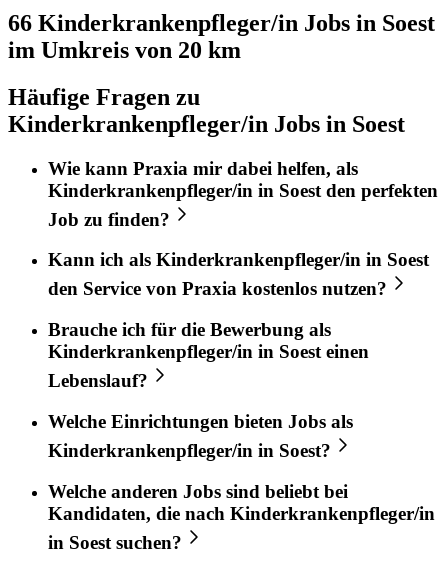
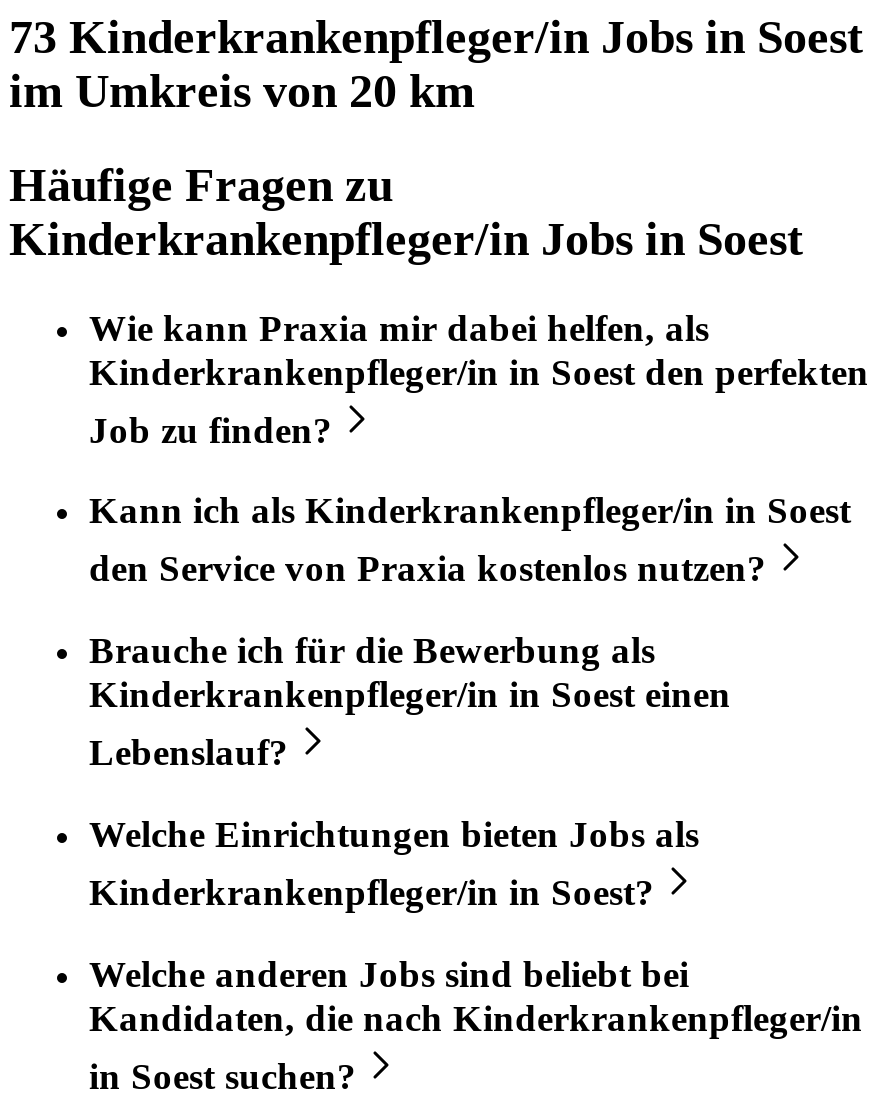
- 66 Kinderkrankenpfleger/in Jobs in Soest
+ 73 Kinderkrankenpfleger/in Jobs in Soest
